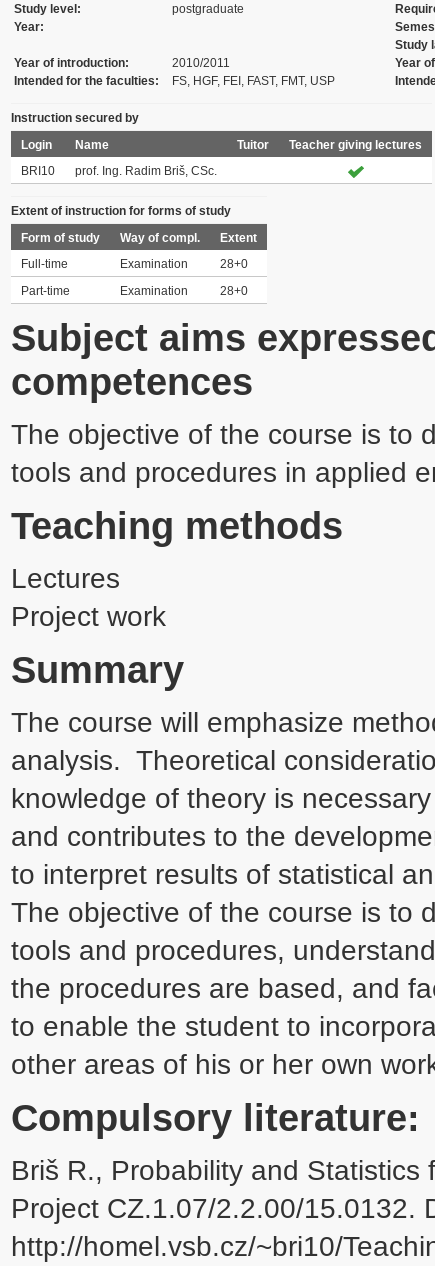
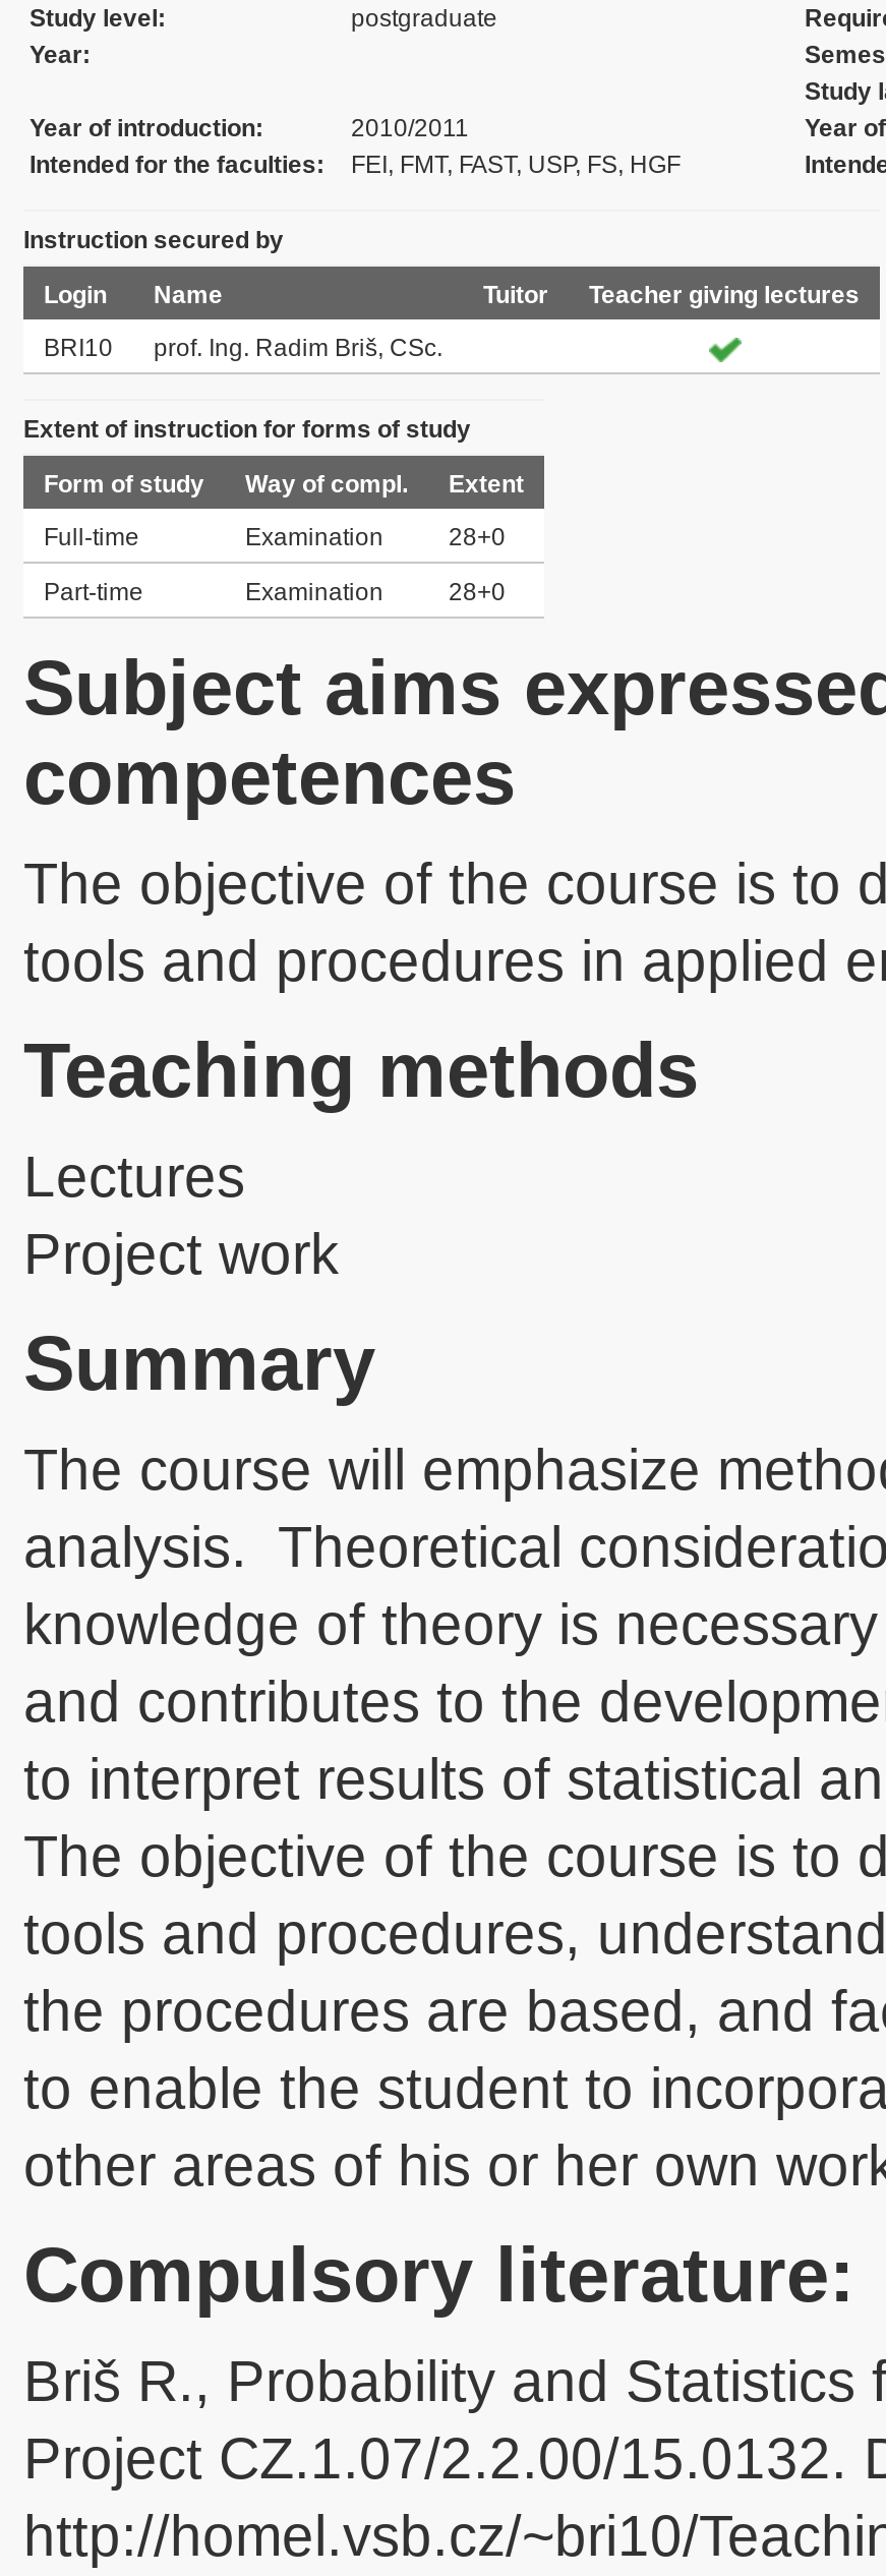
- FS, HGF, FEI, FAST, FMT, USP
+ FEI, FMT, FAST, USP, FS, HGF
